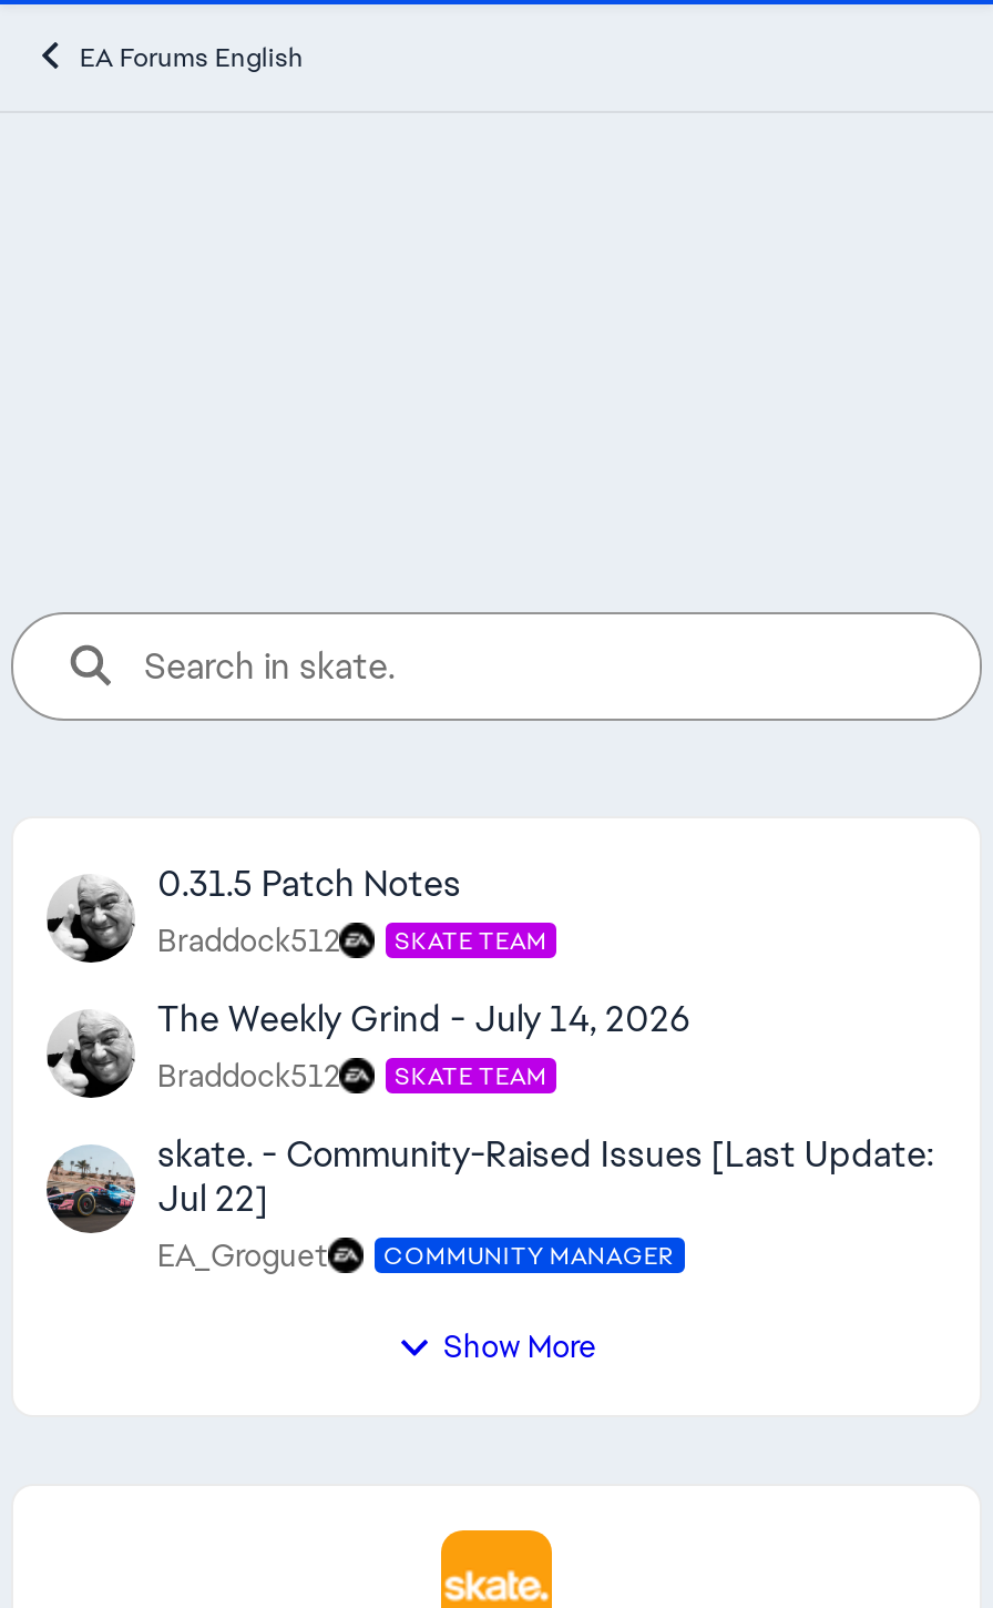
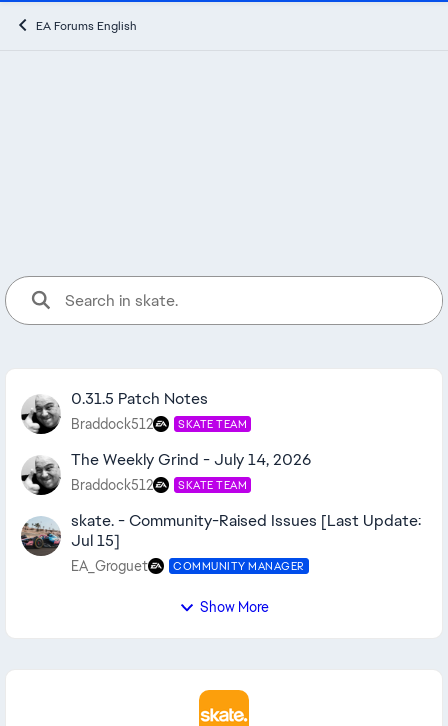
- Jul 22]
+ Jul 15]
